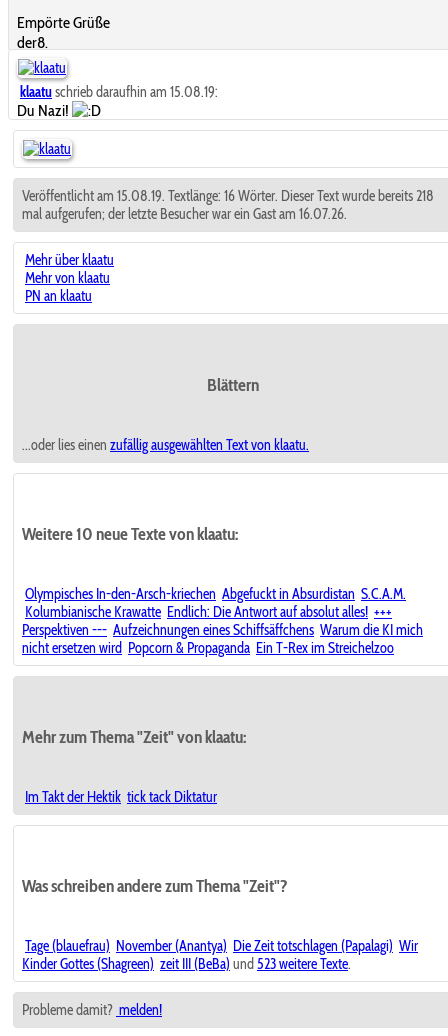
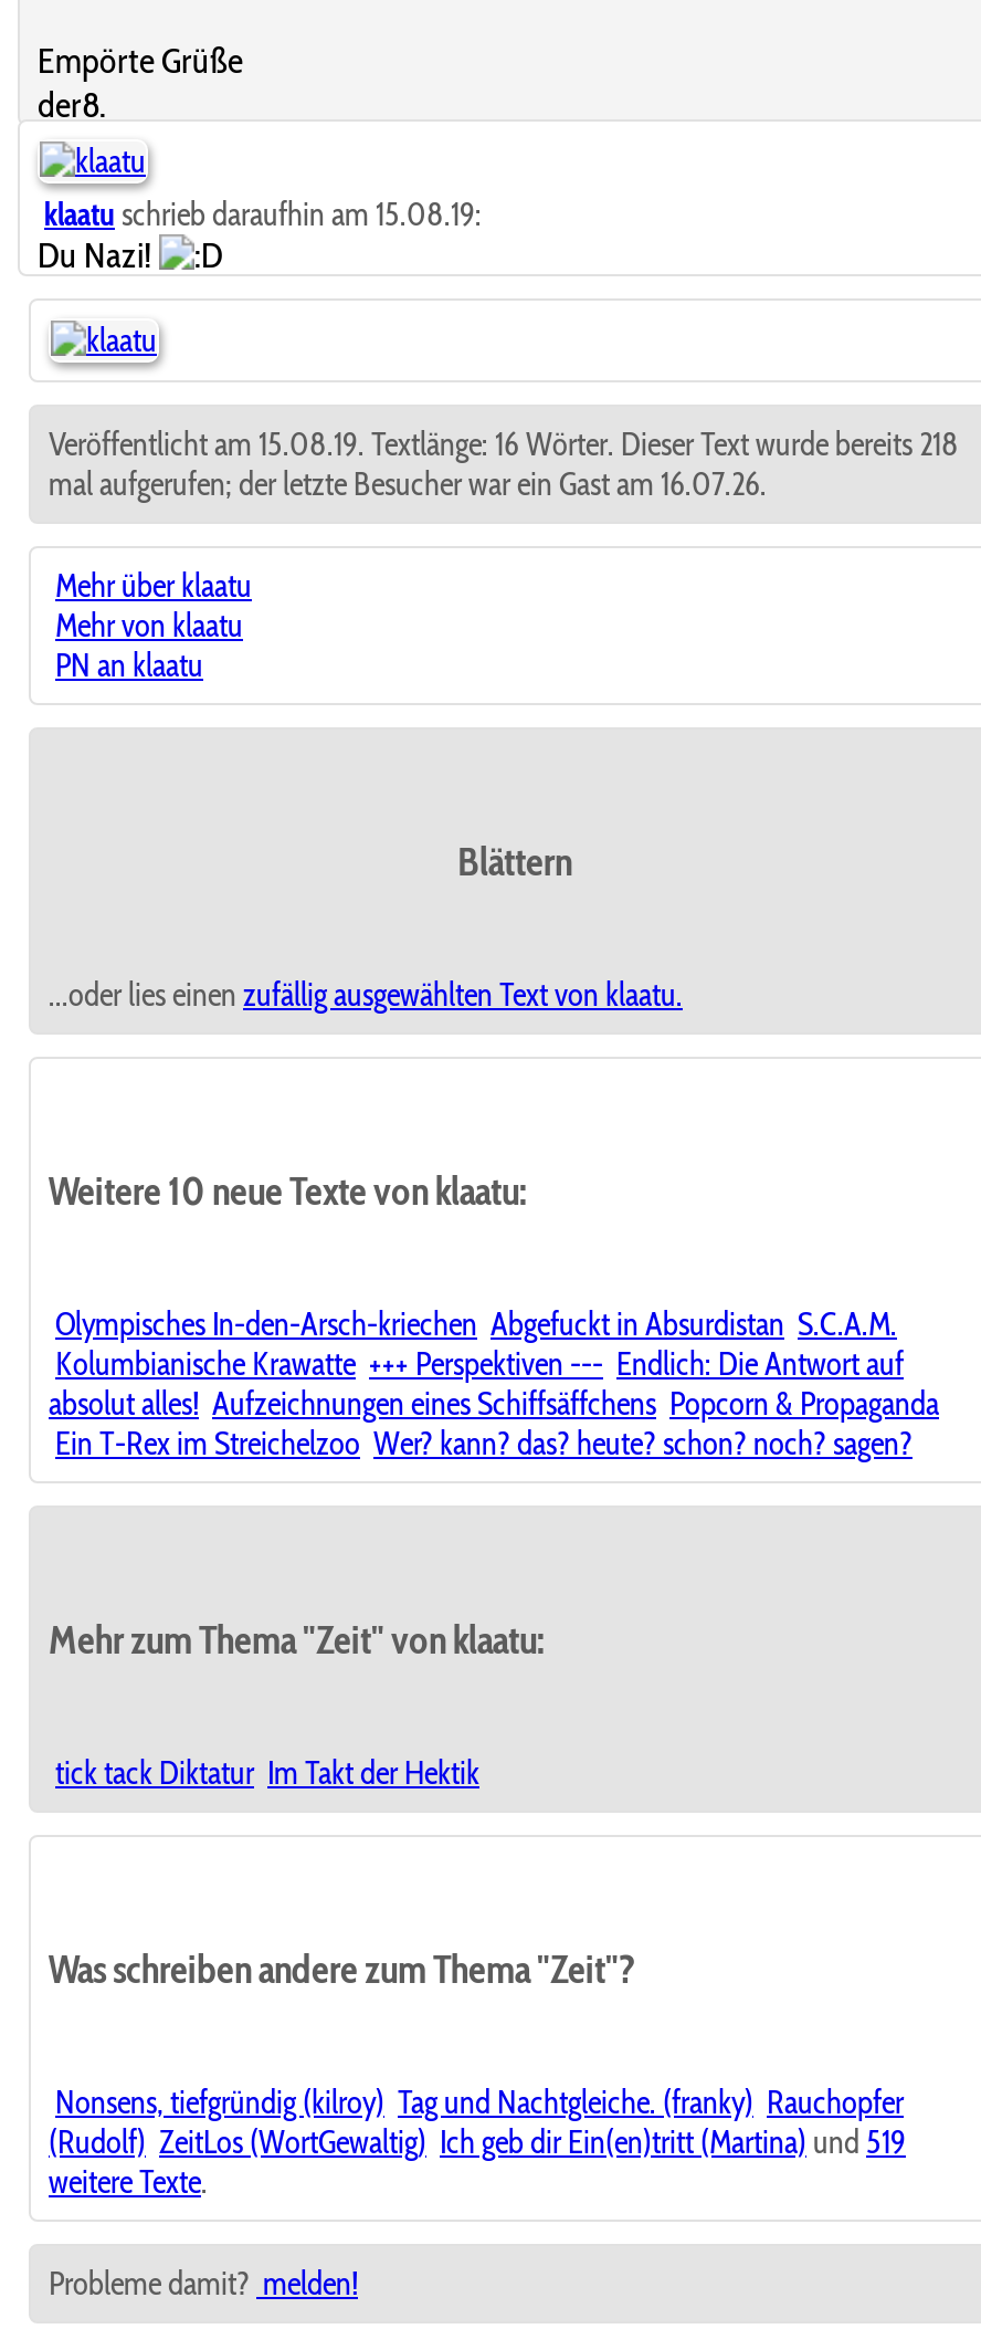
- Kolumbianische Krawatte Endlich: Die Antwort auf absolut alles! +++
- Perspektiven --- Aufzeichnungen eines Schiffsäffchens Warum die KI mich
- nicht ersetzen wird Popcorn & Propaganda Ein T-Rex im Streichelzoo
+ Kolumbianische Krawatte +++ Perspektiven --- Endlich: Die Antwort auf
+ absolut alles! Aufzeichnungen eines Schiffsäffchens Popcorn & Propaganda
+ Ein T-Rex im Streichelzoo Wer? kann? das? heute? schon? noch? sagen?

- Im Takt der Hektik tick tack Diktatur
+ tick tack Diktatur Im Takt der Hektik

- Tage (blauefrau) November (Anantya) Die Zeit totschlagen (Papalagi) Wir
- Kinder Gottes (Shagreen) zeit III (BeBa) und 523 weitere Texte.
+ Nonsens, tiefgründig (kilroy) Tag und Nachtgleiche. (franky) Rauchopfer
+ (Rudolf) ZeitLos (WortGewaltig) Ich geb dir Ein(en)tritt (Martina) und519
+ weitere Texte.
